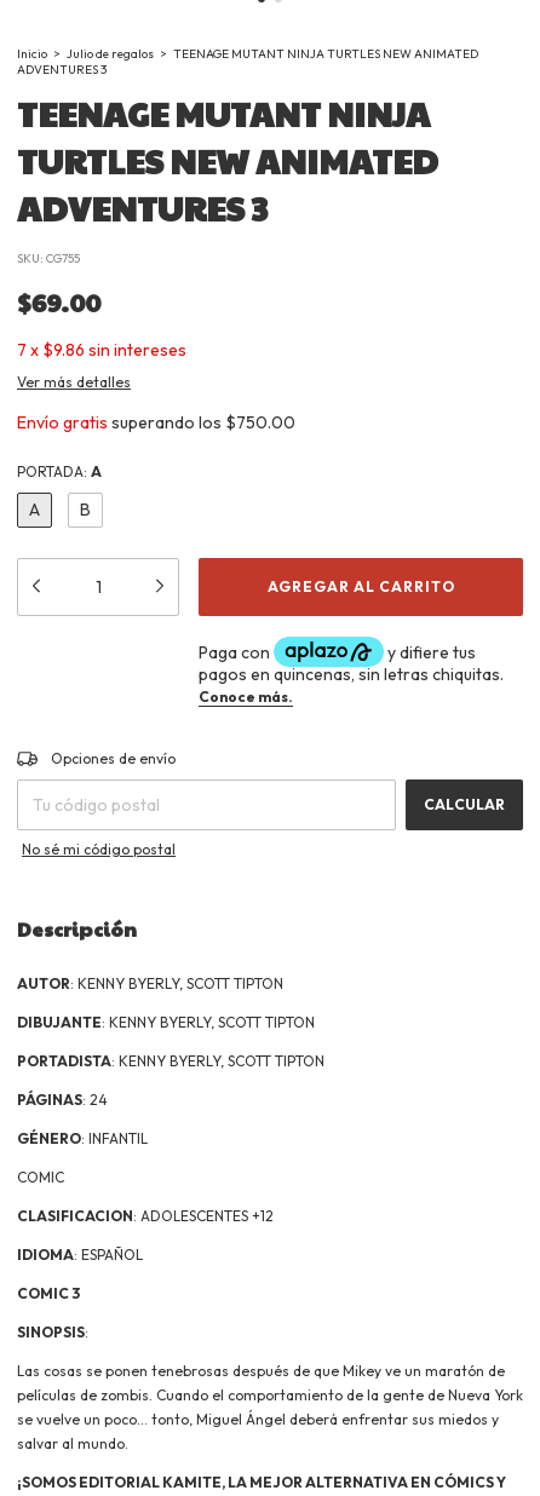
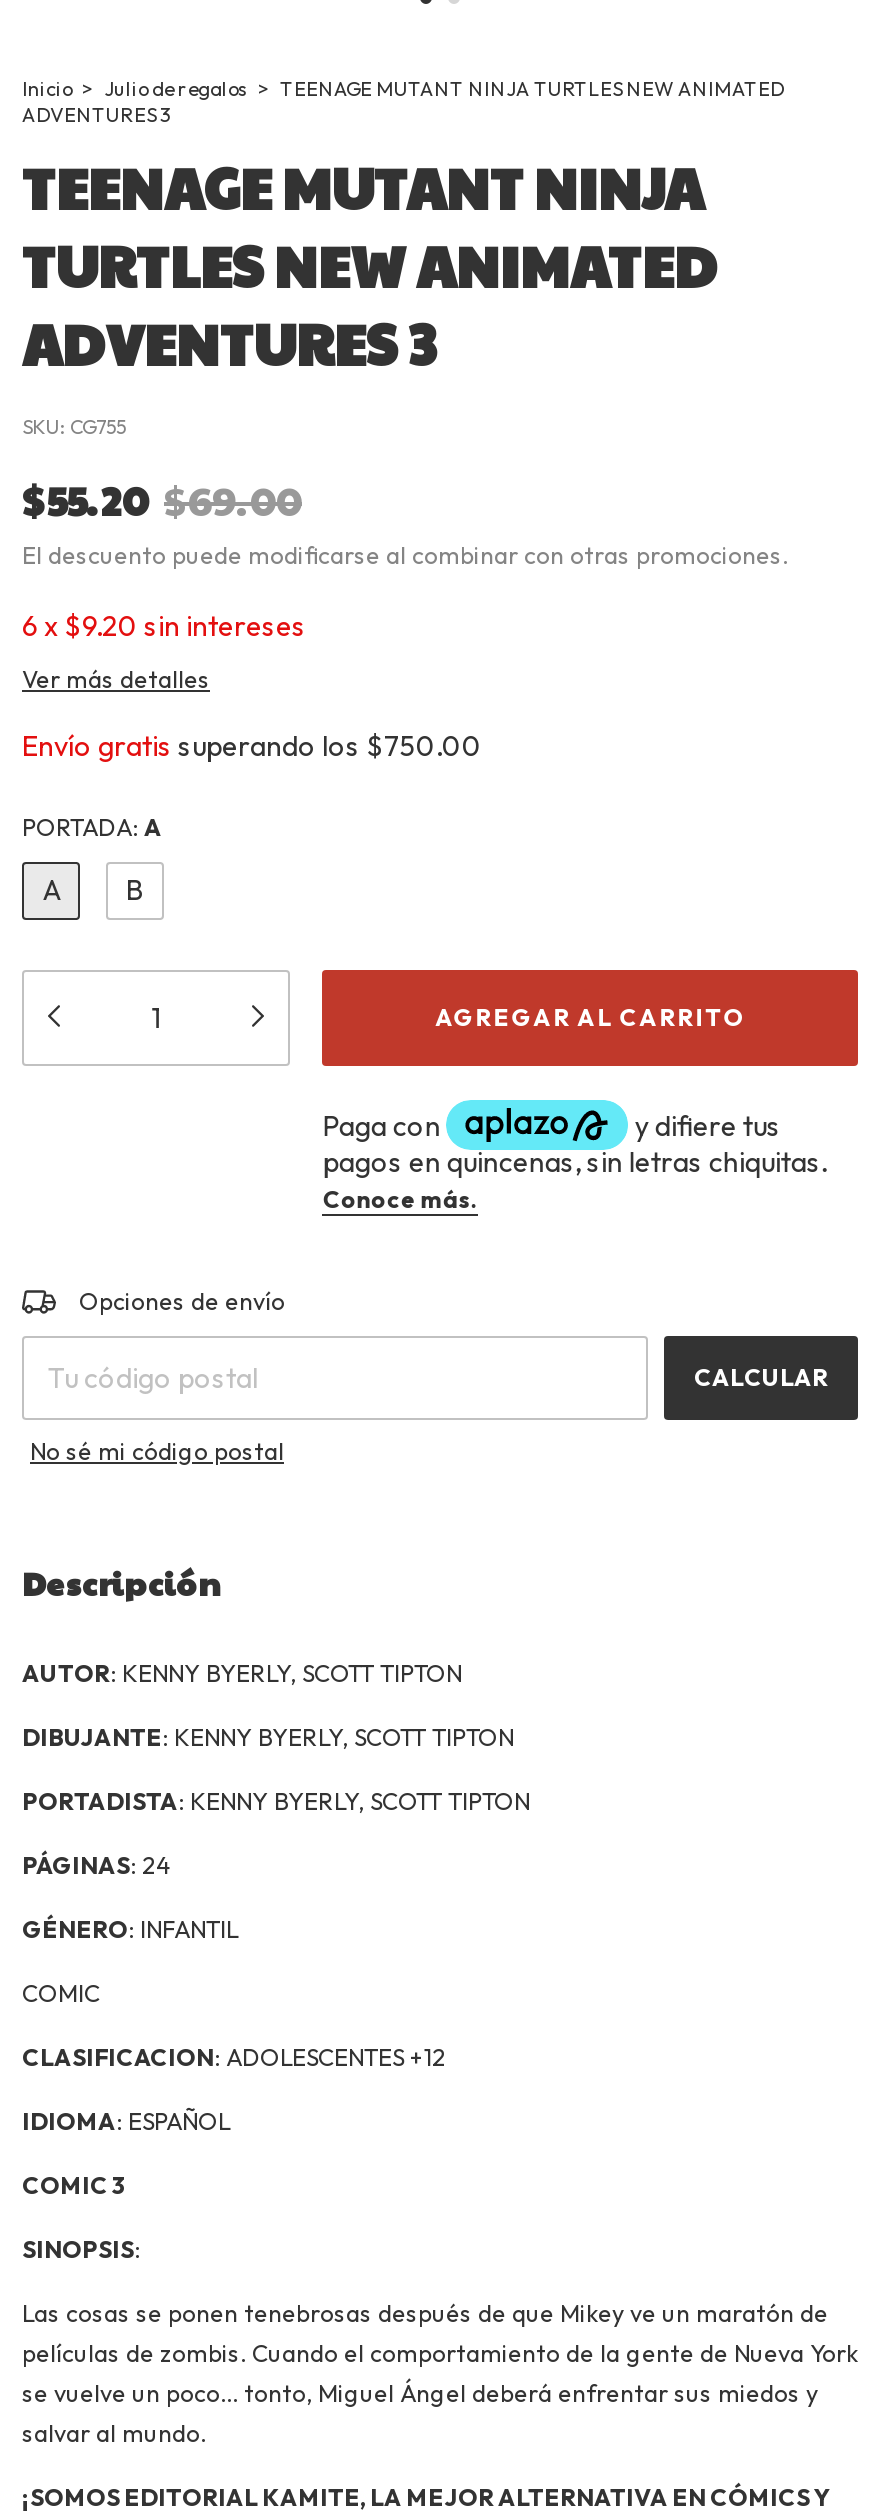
- $69.00
+ $55.20 $69.00
+ El descuento puede modificarse al combinar con otras promociones.

- 7 x $9.86 sin intereses
+ 6 x $9.20 sin intereses
